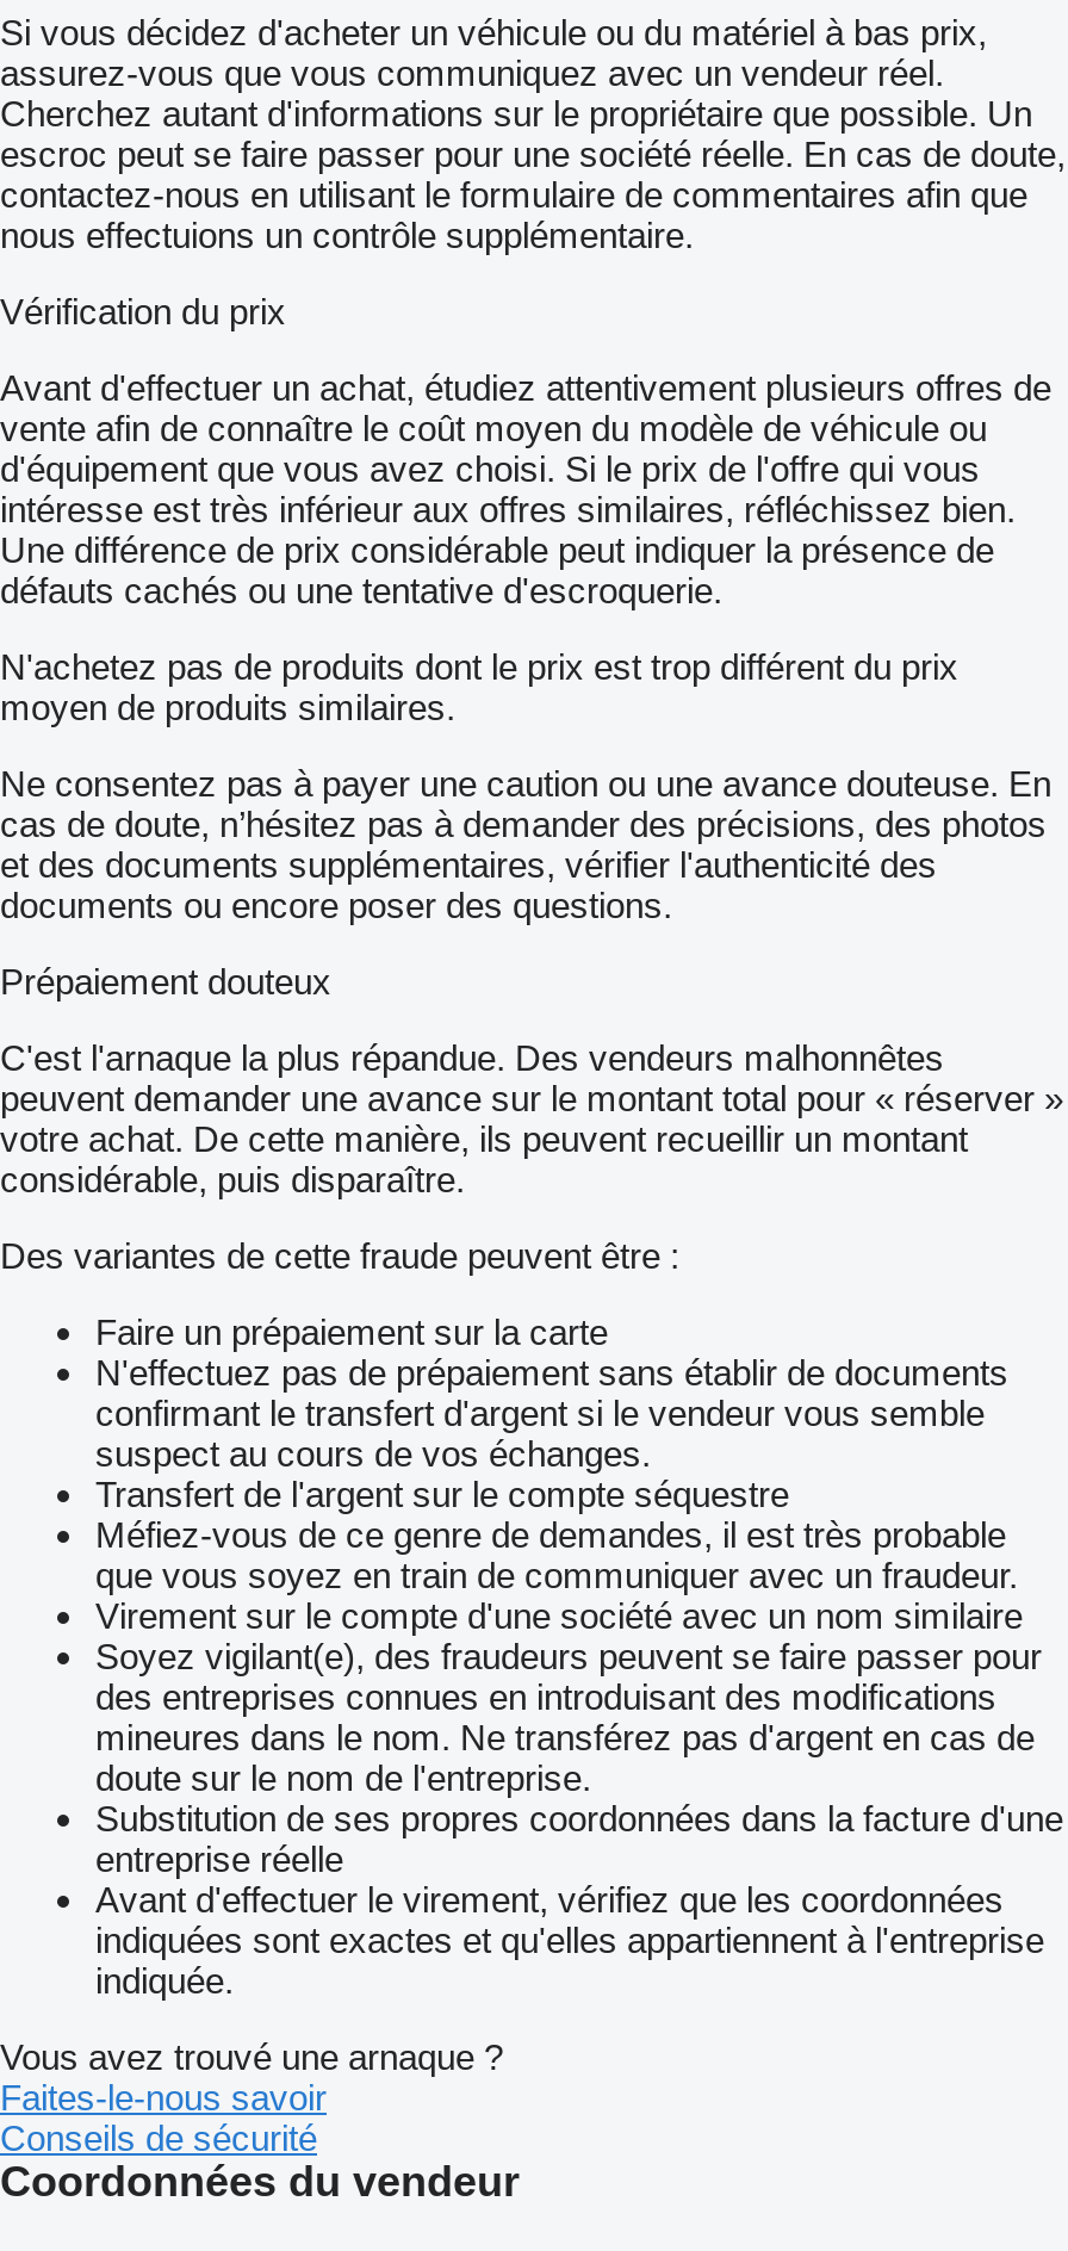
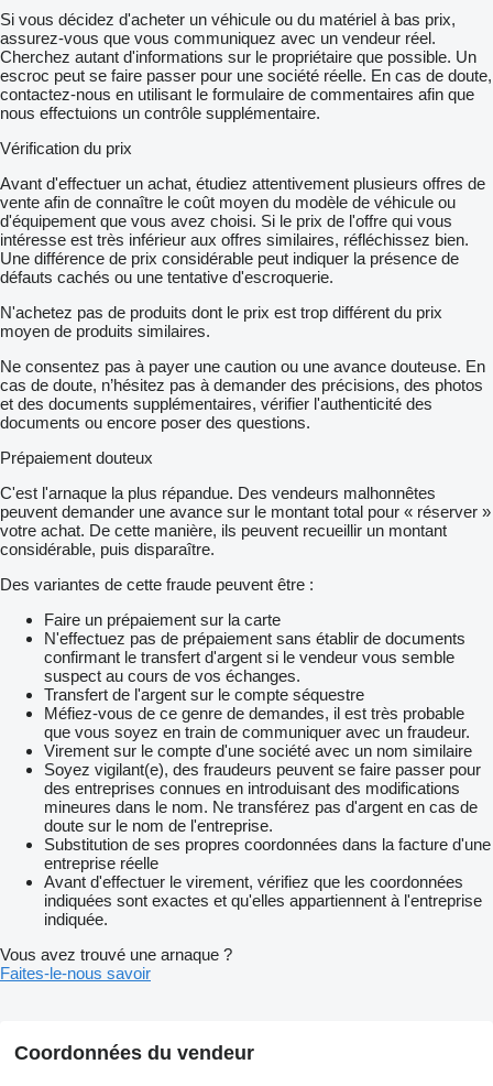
- Conseils de sécurité
